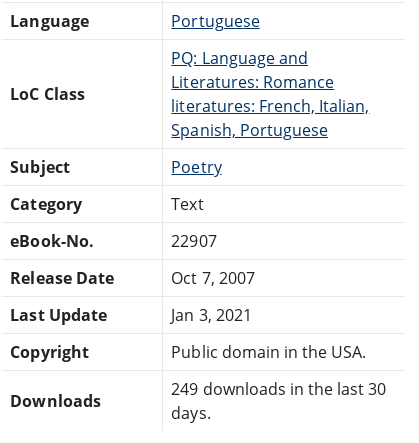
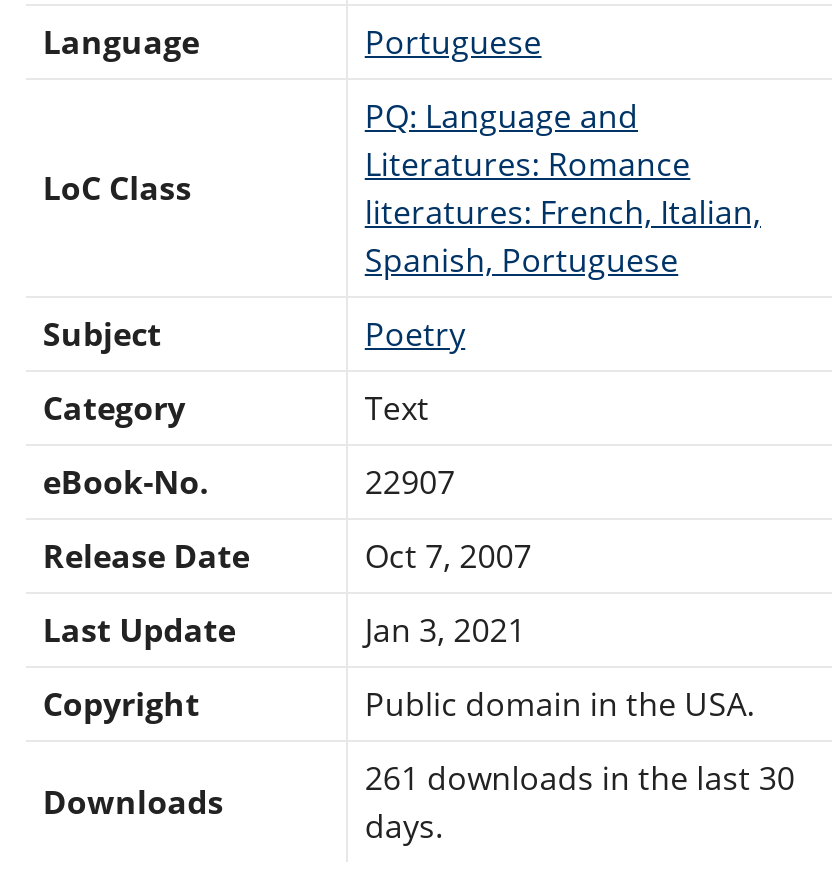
- 249 downloads in the last 30
+ 261 downloads in the last 30
